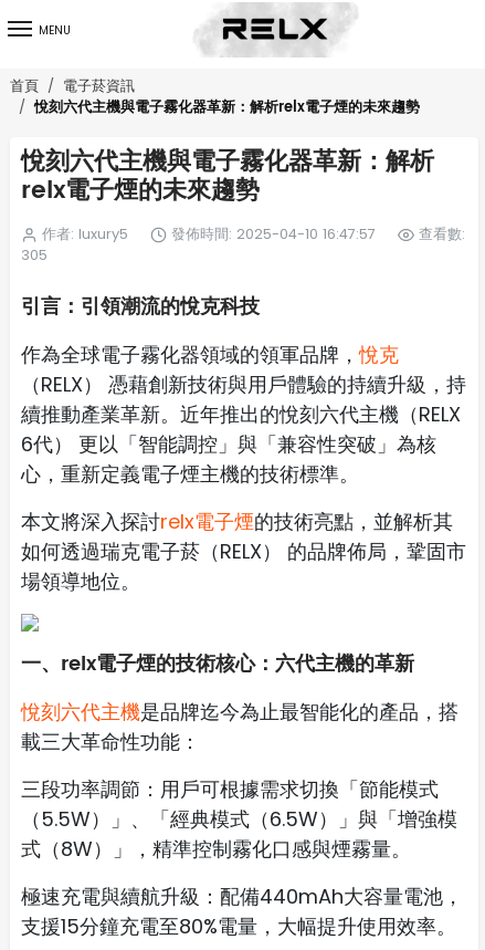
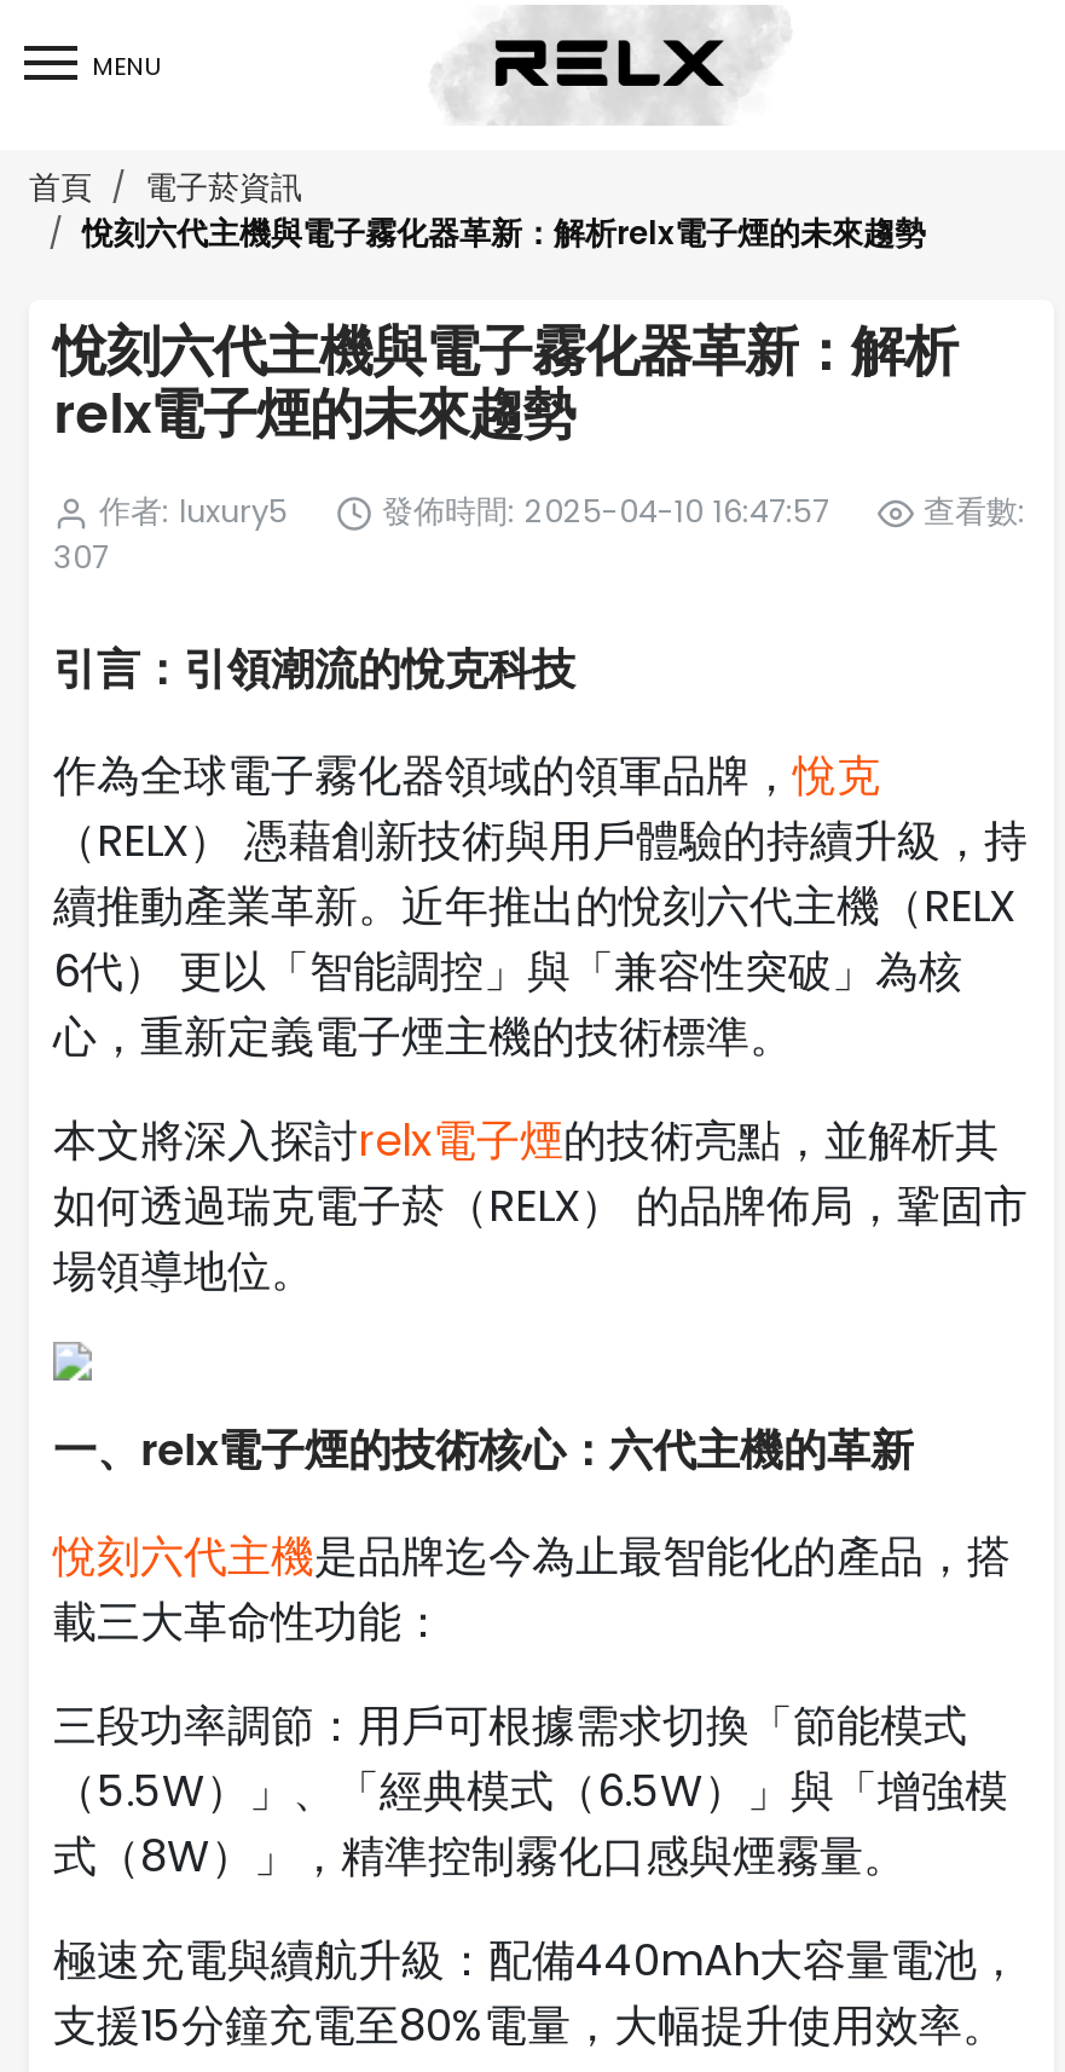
- 305
+ 307
